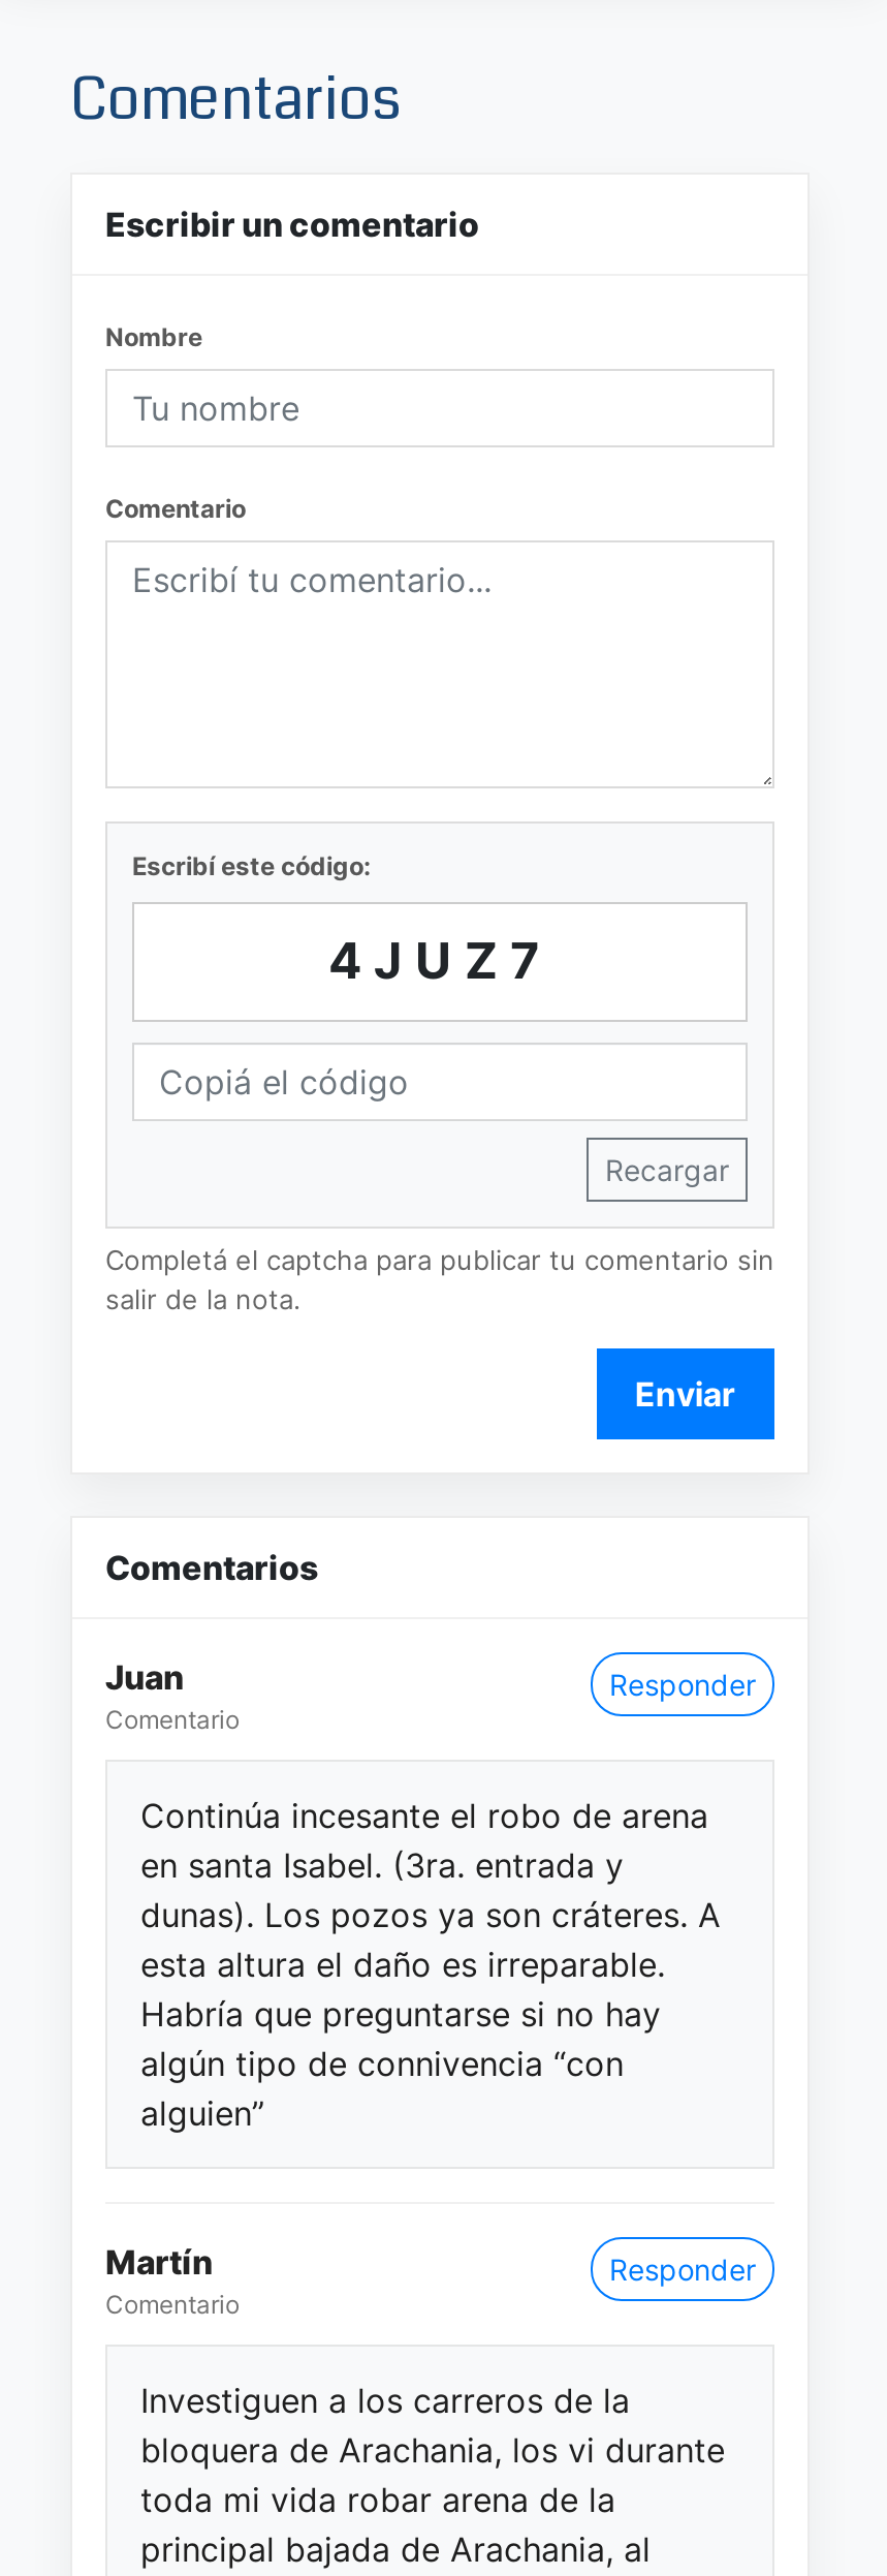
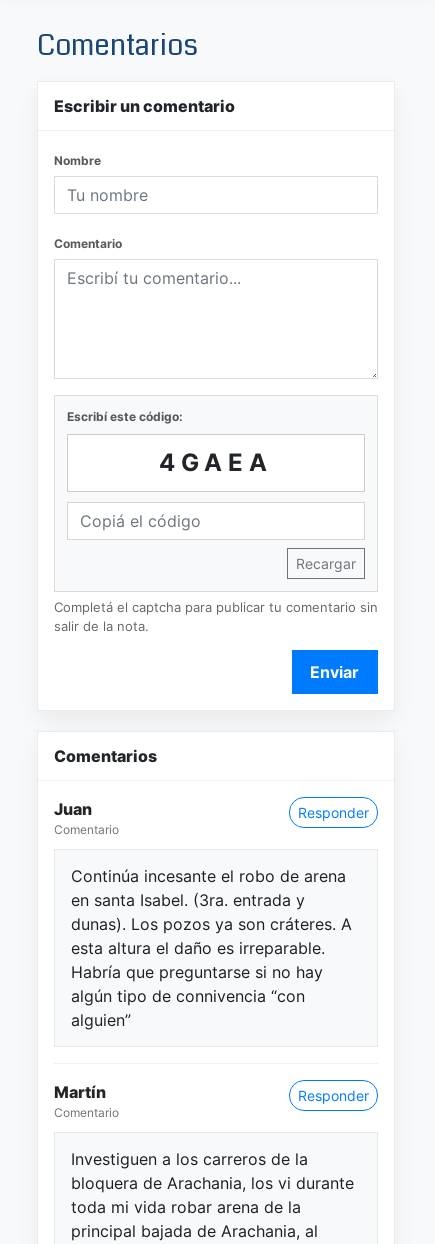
- 4JUZ7
+ 4GAEA
